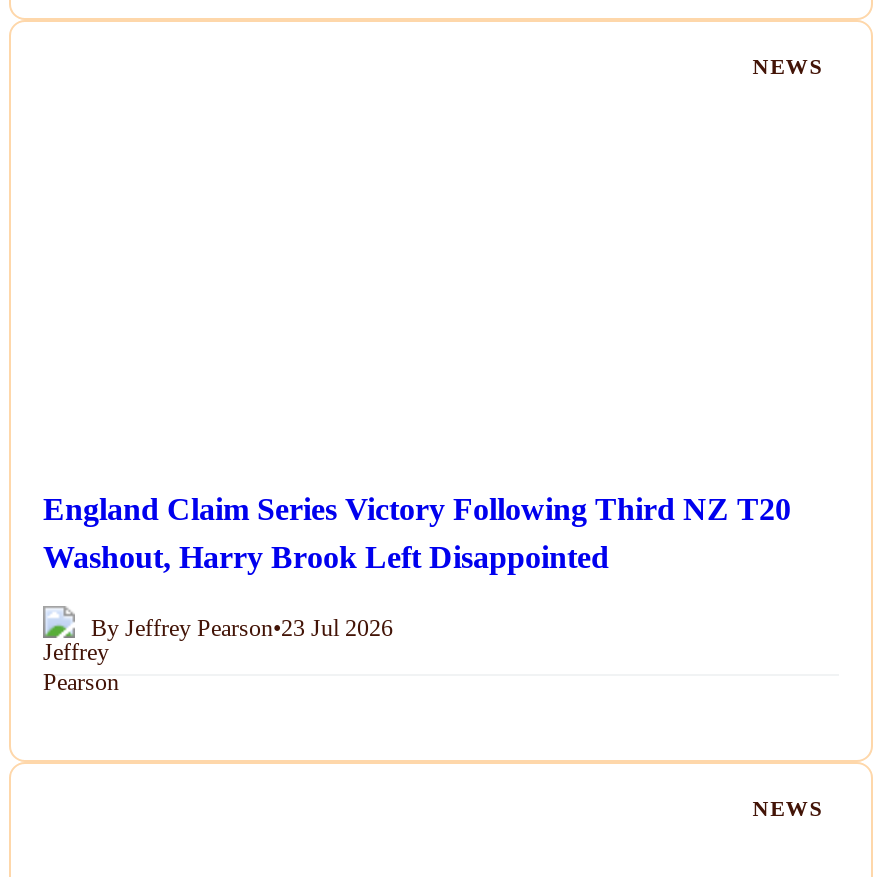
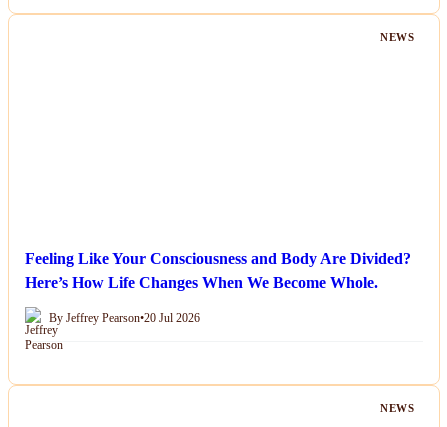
- England Claim Series Victory Following Third NZ T20
- Washout, Harry Brook Left Disappointed
+ Feeling Like Your Consciousness and Body Are Divided?
+ Here’s How Life Changes When We Become Whole.

- By Jeffrey Pearson•23 Jul 2026
+ By Jeffrey Pearson•20 Jul 2026
